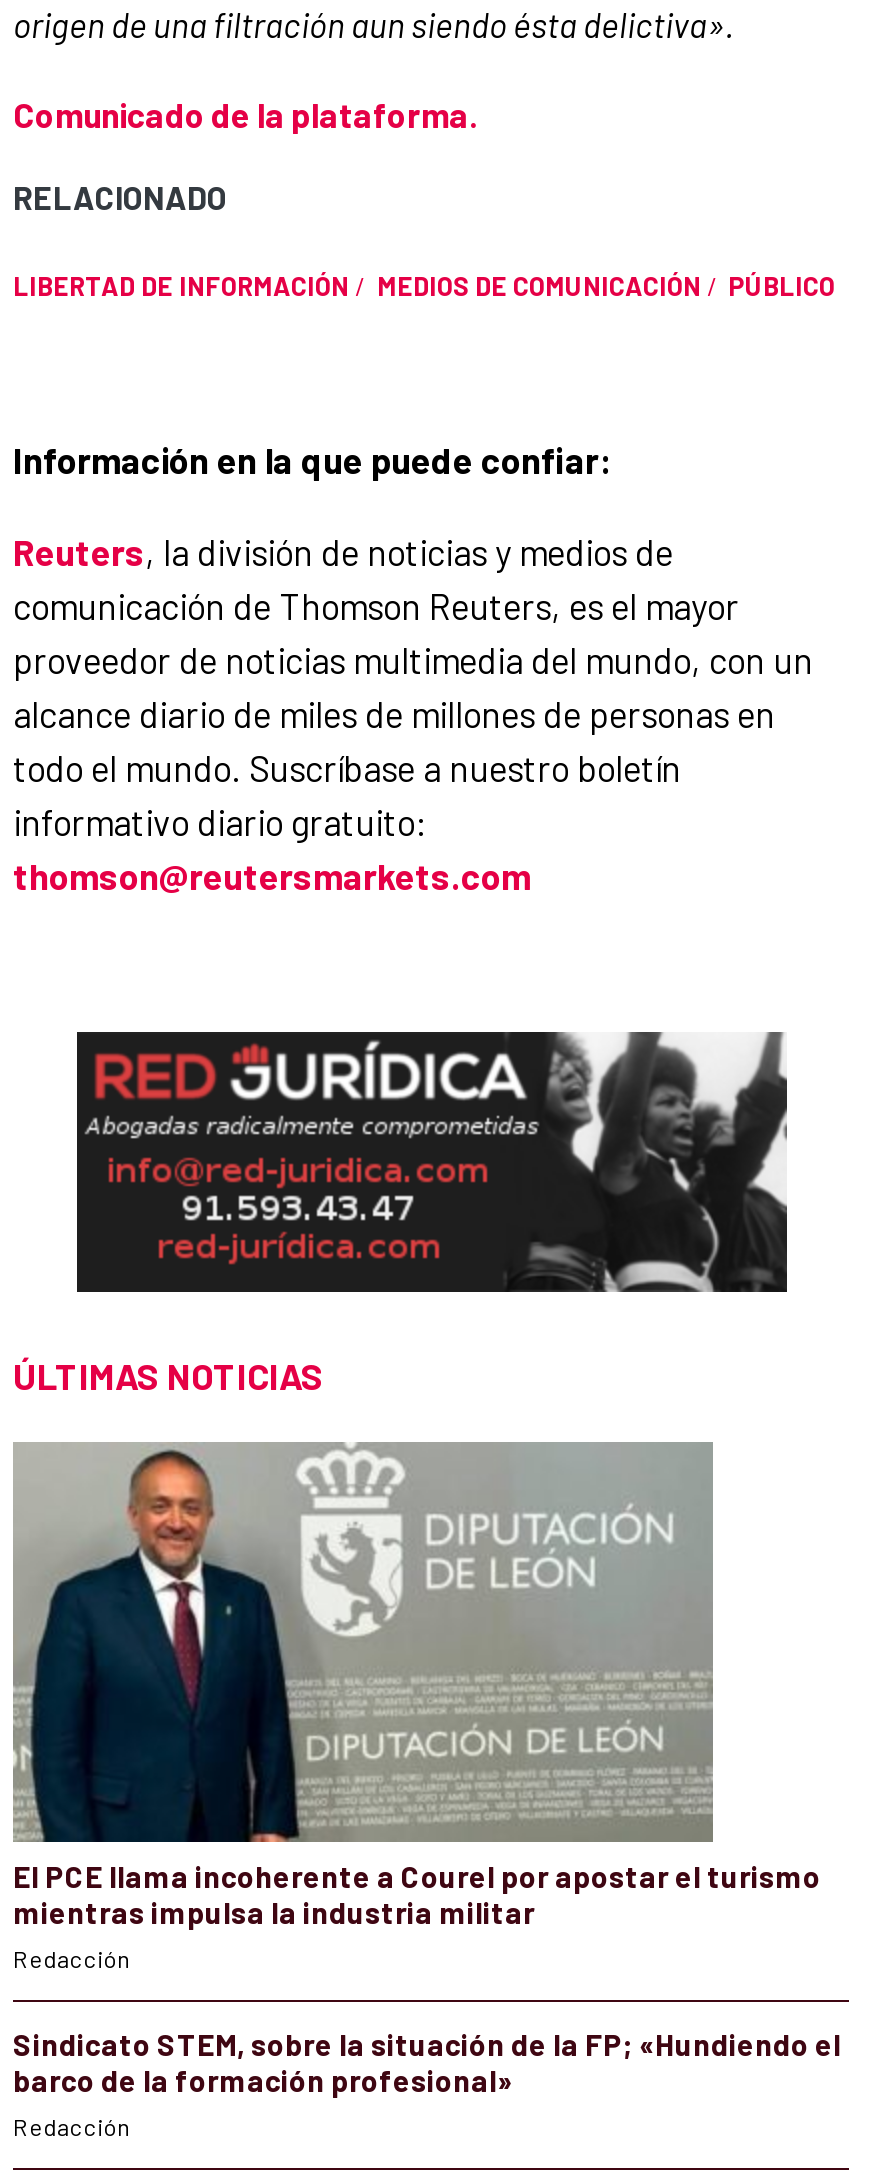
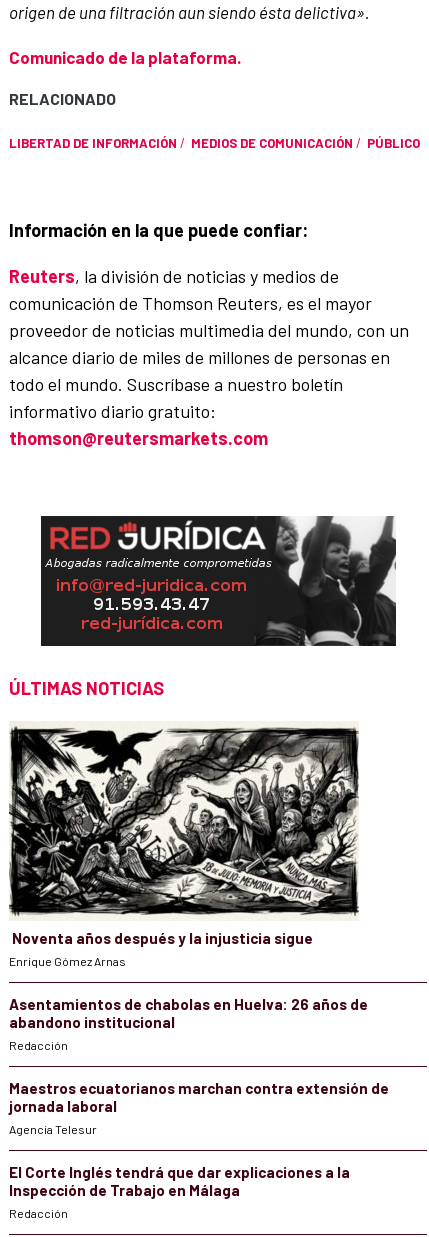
- [image]
- El PCE llama incoherente a Courel por apostar el turismo
- mientras impulsa la industria militar
+ [image]
+ Noventa años después y la injusticia sigue
+ Enrique Gómez Arnas
+ Asentamientos de chabolas en Huelva: 26 años de
+ abandono institucional

- Sindicato STEM, sobre la situación de la FP; «Hundiendo el
- barco de la formación profesional»
+ Maestros ecuatorianos marchan contra extensión de
+ jornada laboral
+ Agencia Telesur
+ El Corte Inglés tendrá que dar explicaciones a la
+ Inspección de Trabajo en Málaga
